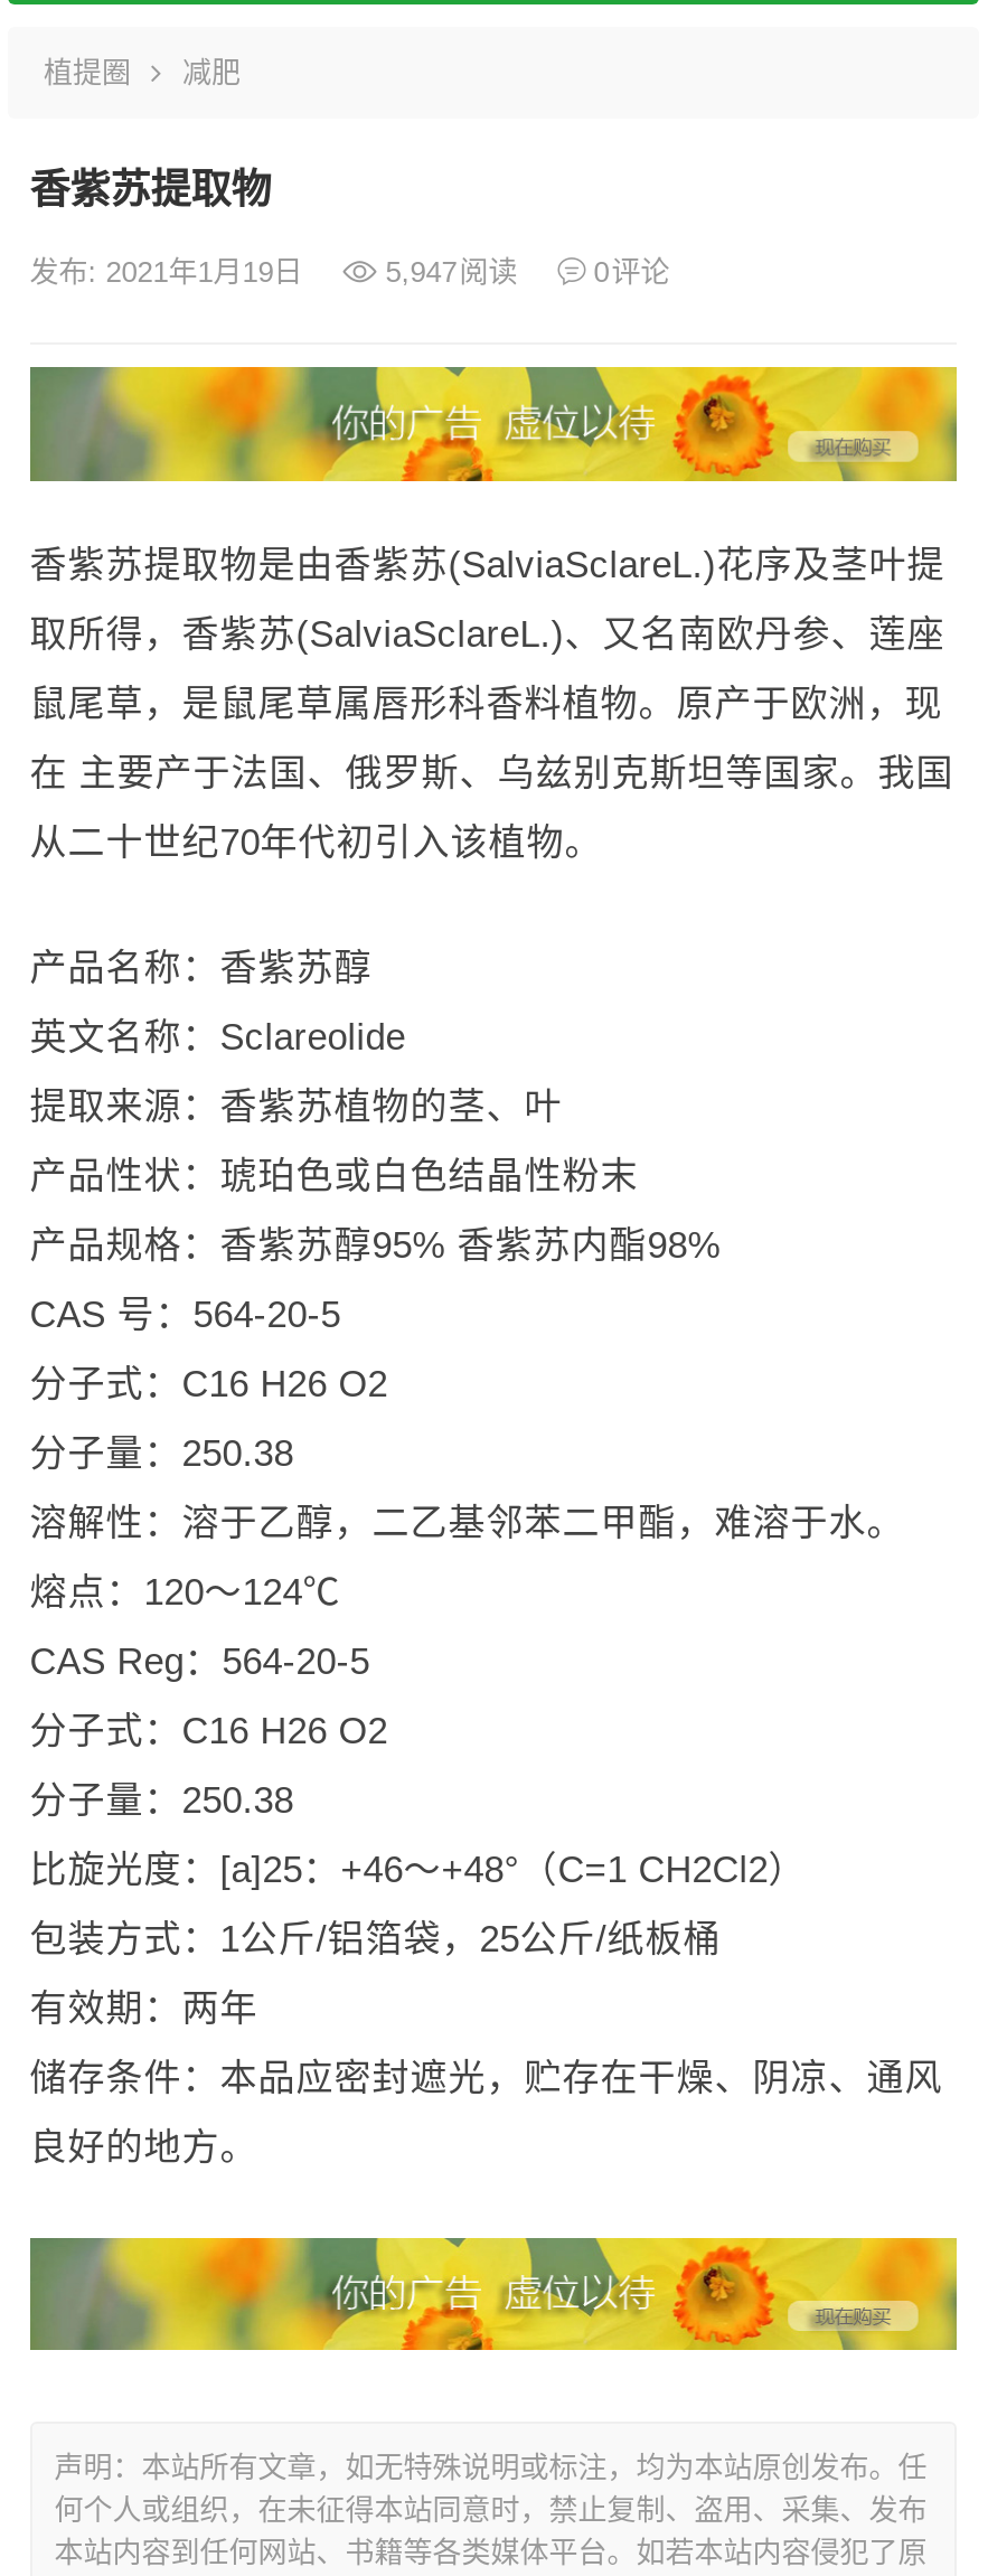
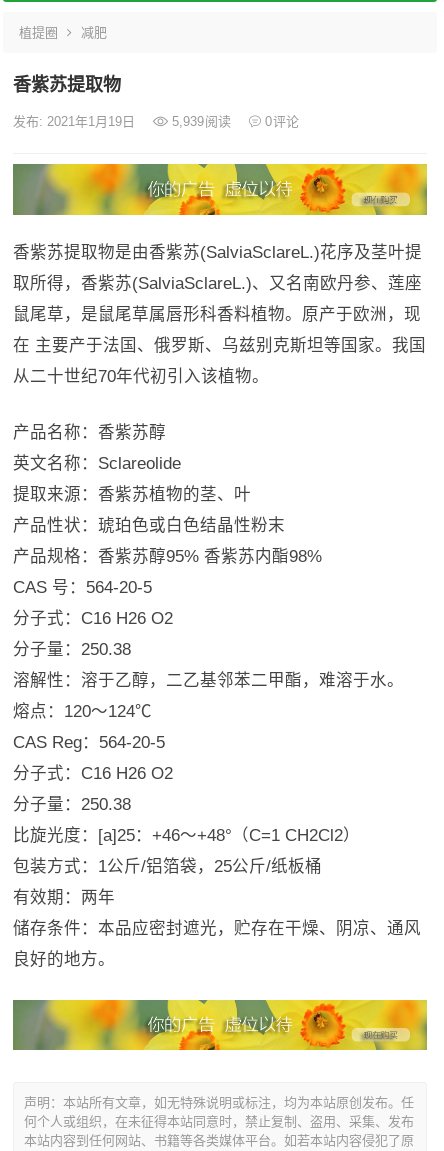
- 发布: 2021年1月19日 5,947阅读 0评论
+ 发布: 2021年1月19日 5,939阅读 0评论
